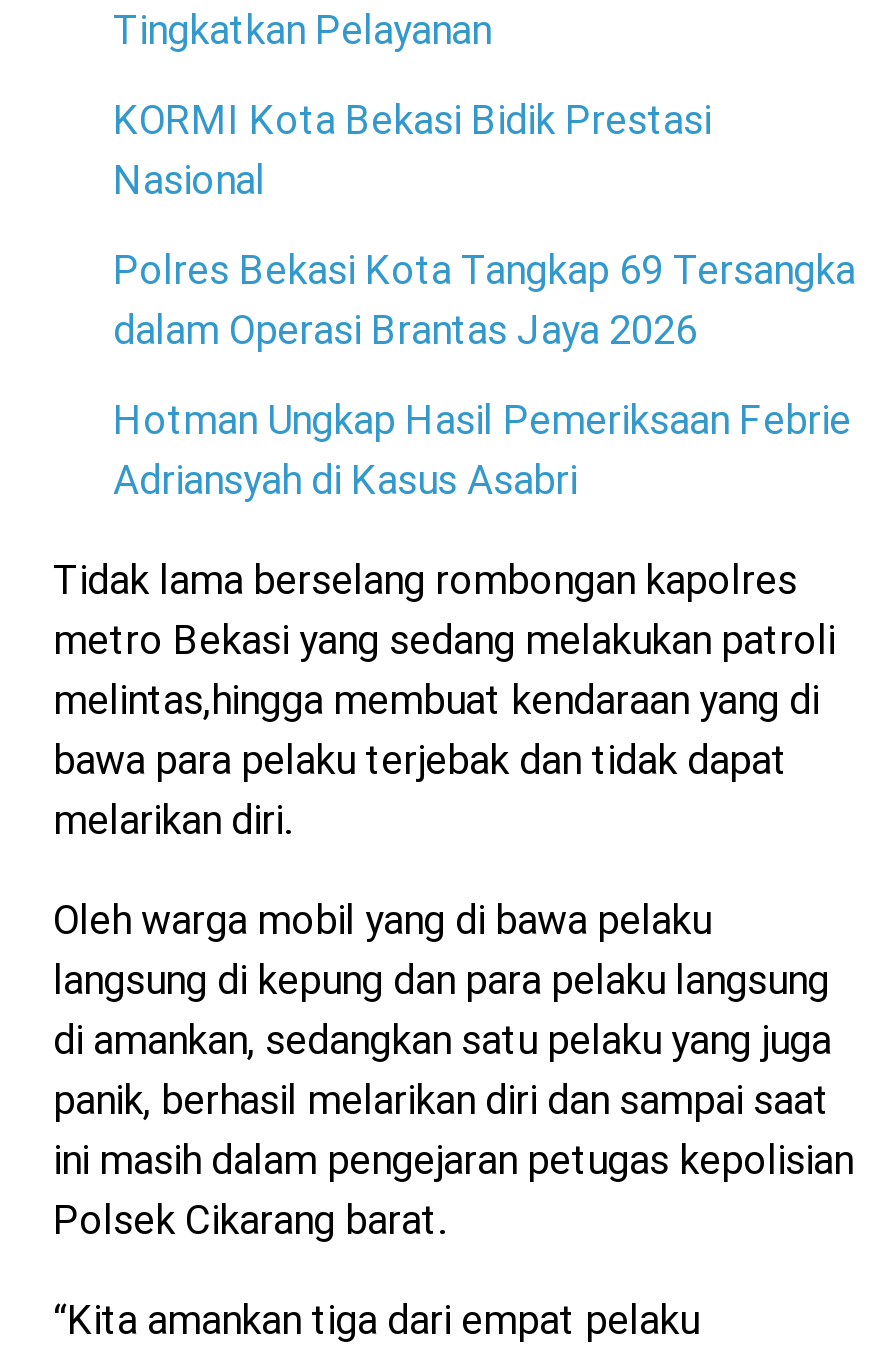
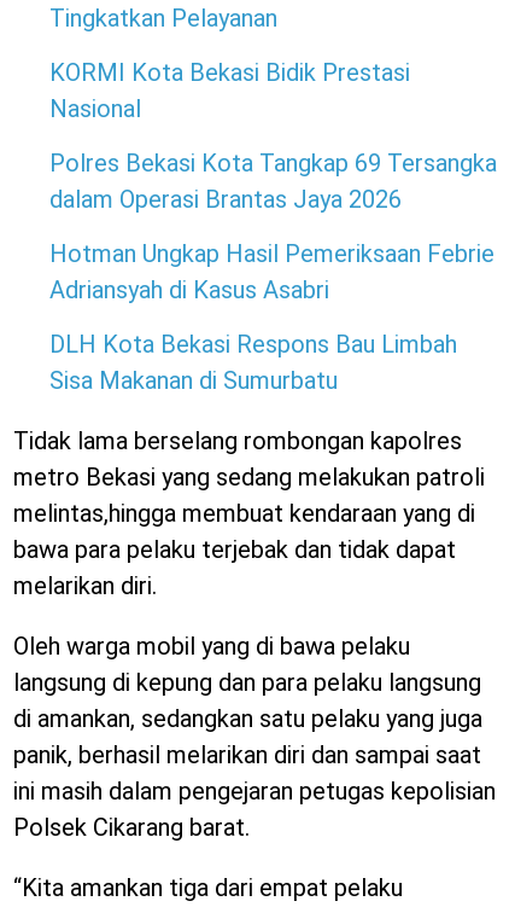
+ DLH Kota Bekasi Respons Bau Limbah
+ Sisa Makanan di Sumurbatu
